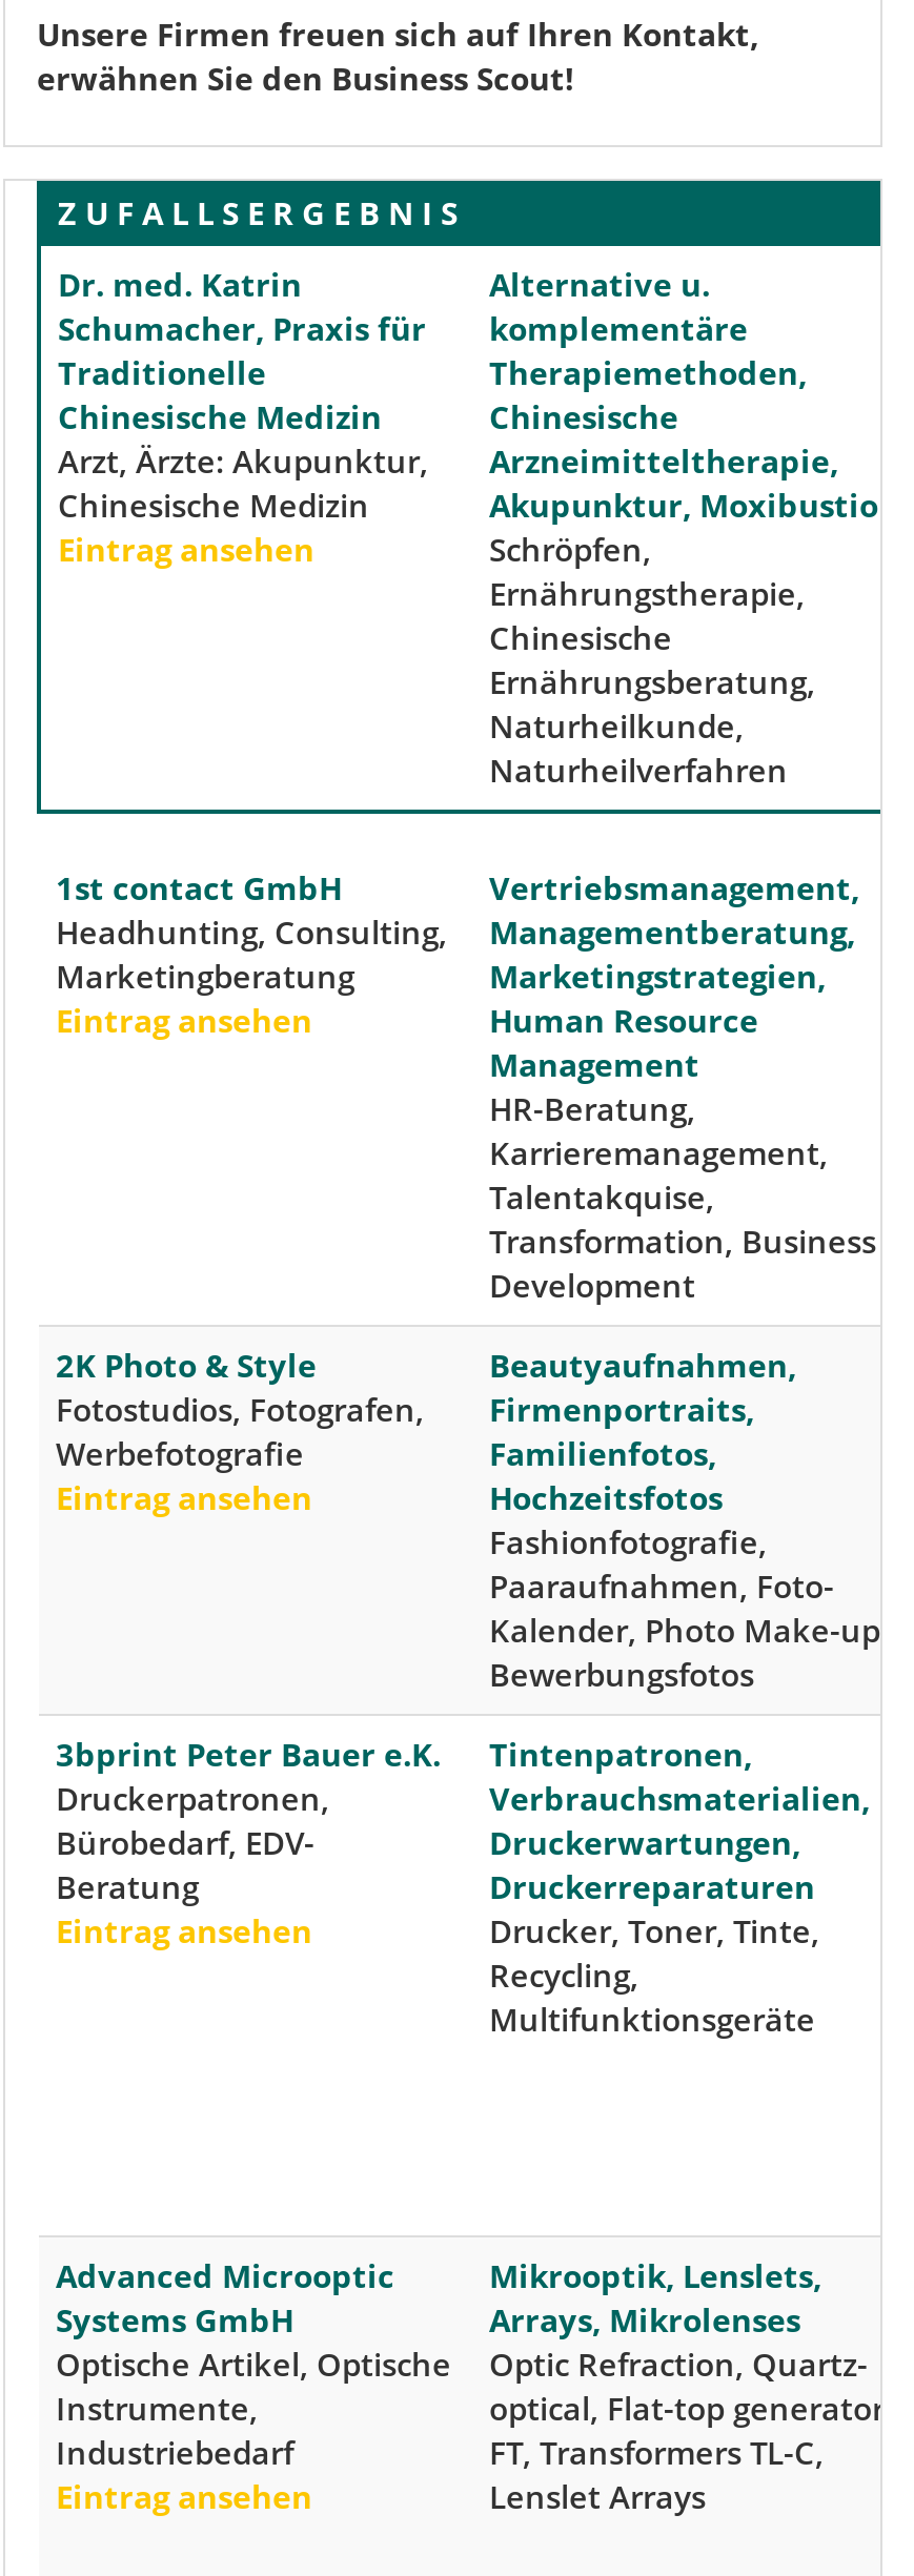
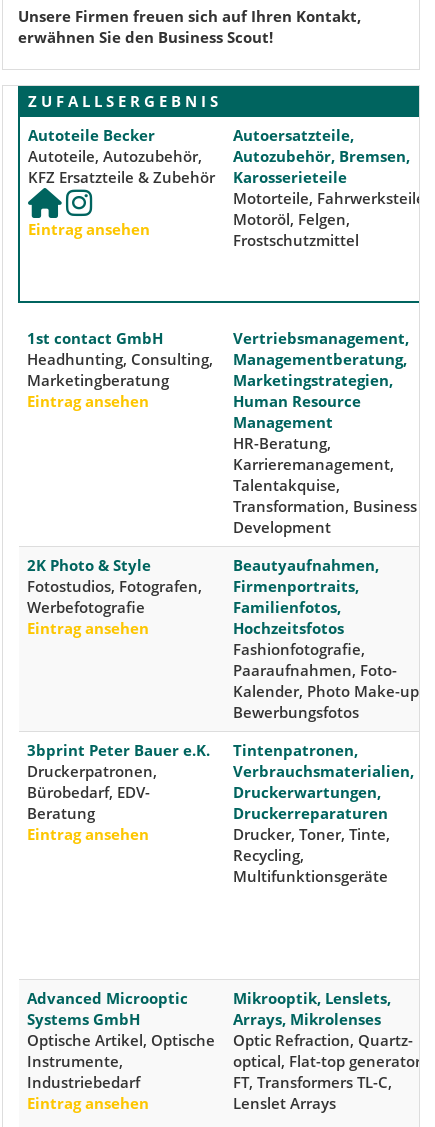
- Dr. med. Katrin
- Schumacher, Praxis für
- Traditionelle
- Chinesische Medizin
- Arzt, Ärzte: Akupunktur,
- Chinesische Medizin
+ Autoteile Becker
+ Autoteile, Autozubehör,
+ KFZ Ersatzteile & Zubehör

- Alternative u.
- komplementäre
- Therapiemethoden,
- Chinesische
- Arzneimitteltherapie,
- Akupunktur, Moxibustion
- Schröpfen,
- Ernährungstherapie,
- Chinesische
- Ernährungsberatung,
- Naturheilkunde,
- Naturheilverfahren
+ Autoersatzteile,
+ Autozubehör, Bremsen,
+ Karosserieteile
+ Motorteile, Fahrwerksteile,
+ Motoröl, Felgen,
+ Frostschutzmittel
